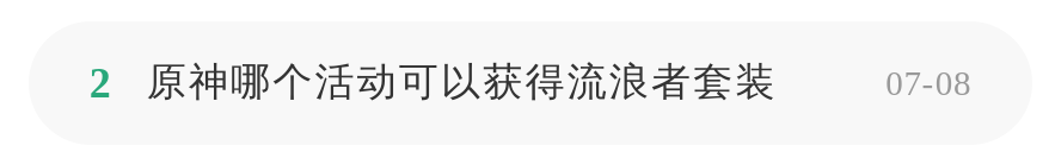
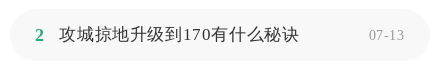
- 原神哪个活动可以获得流浪者套装
- 07-08
+ 攻城掠地升级到170有什么秘诀
+ 07-13
